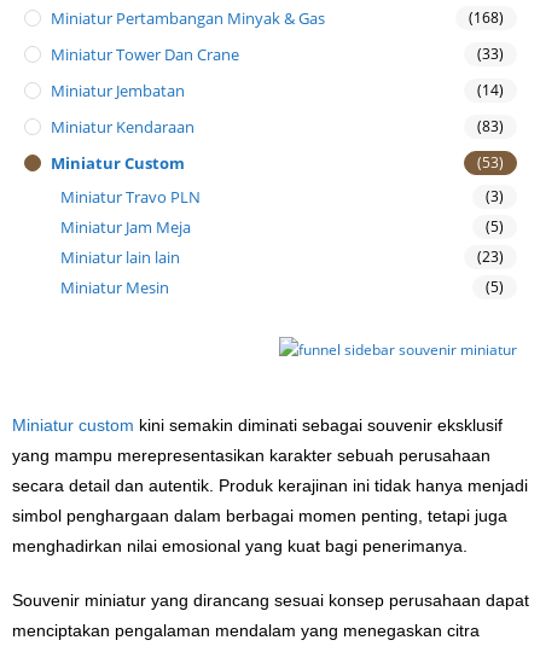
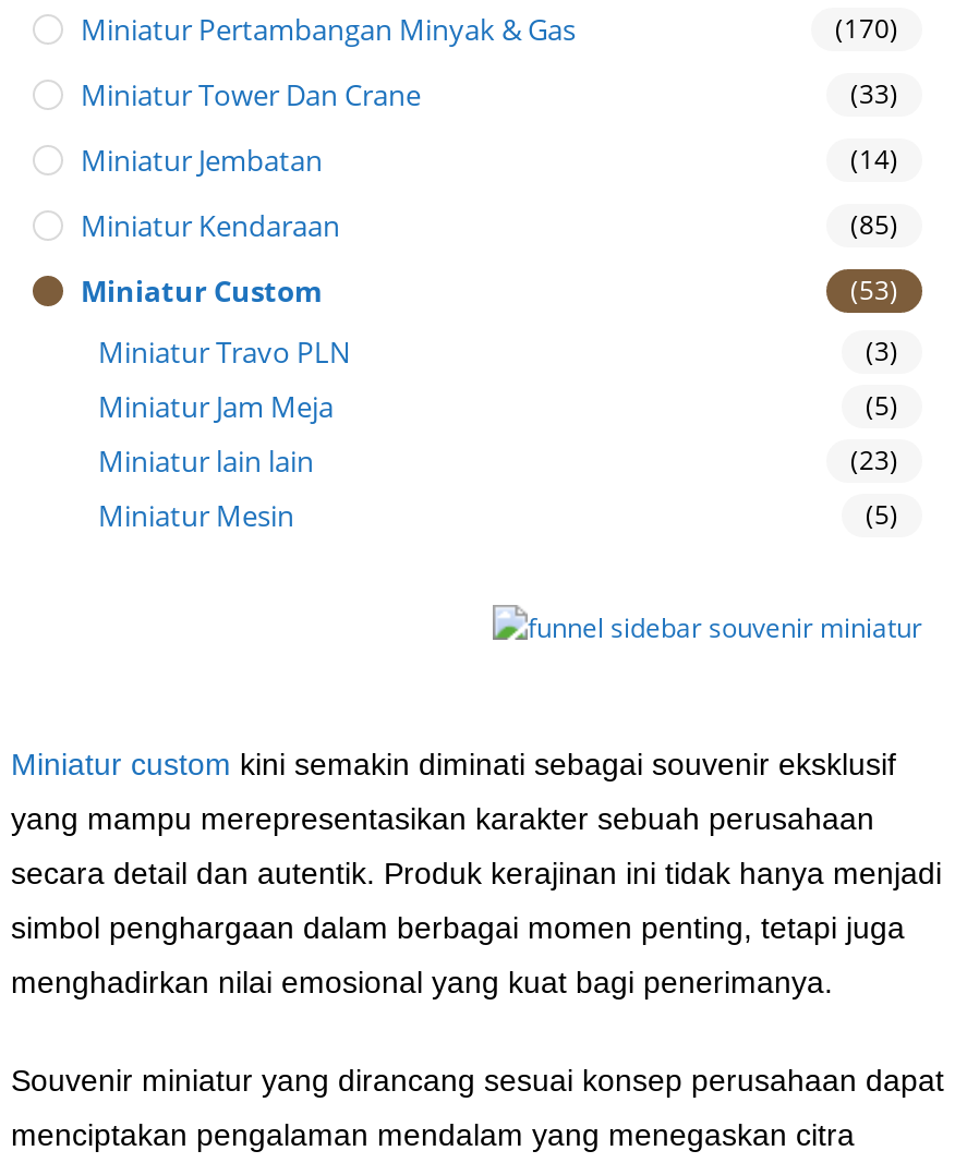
- (168)
+ (170)

- (83)
+ (85)
